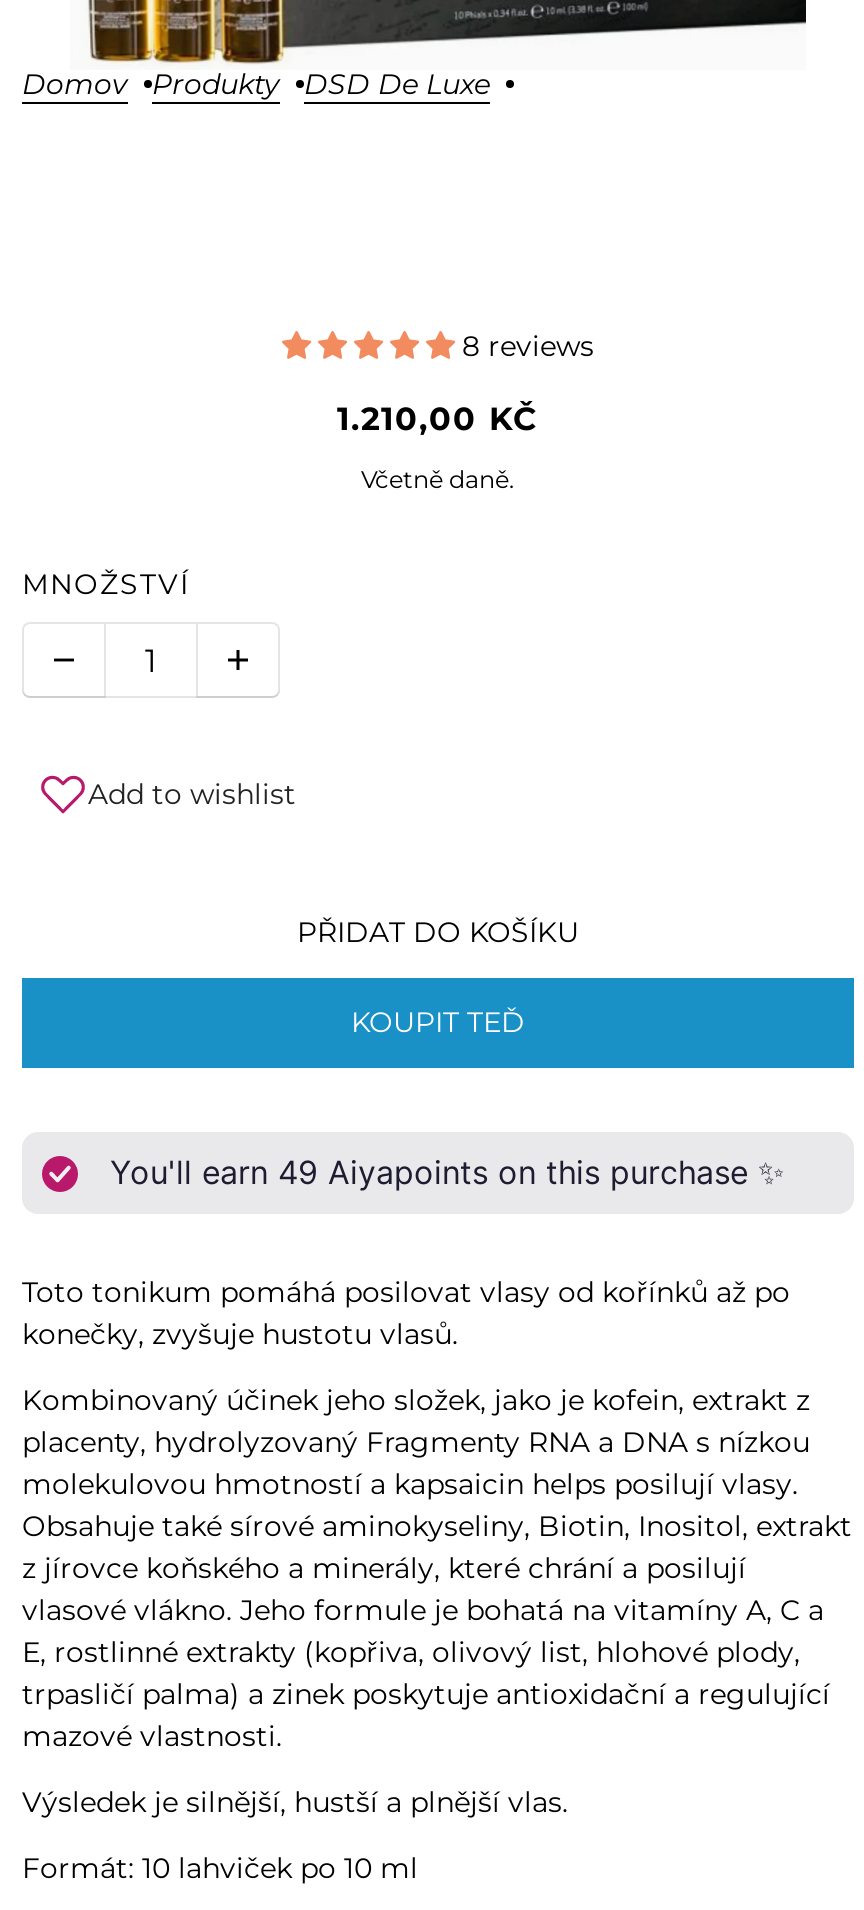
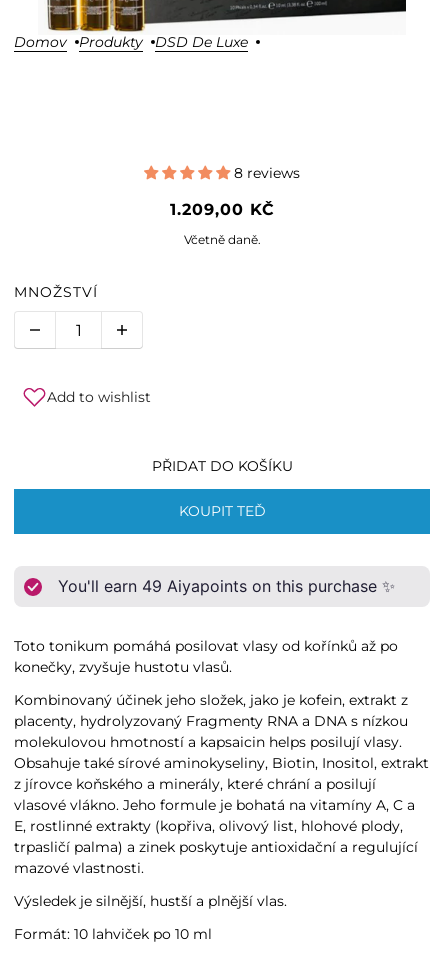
- 1.210,00 KČ
+ 1.209,00 KČ
